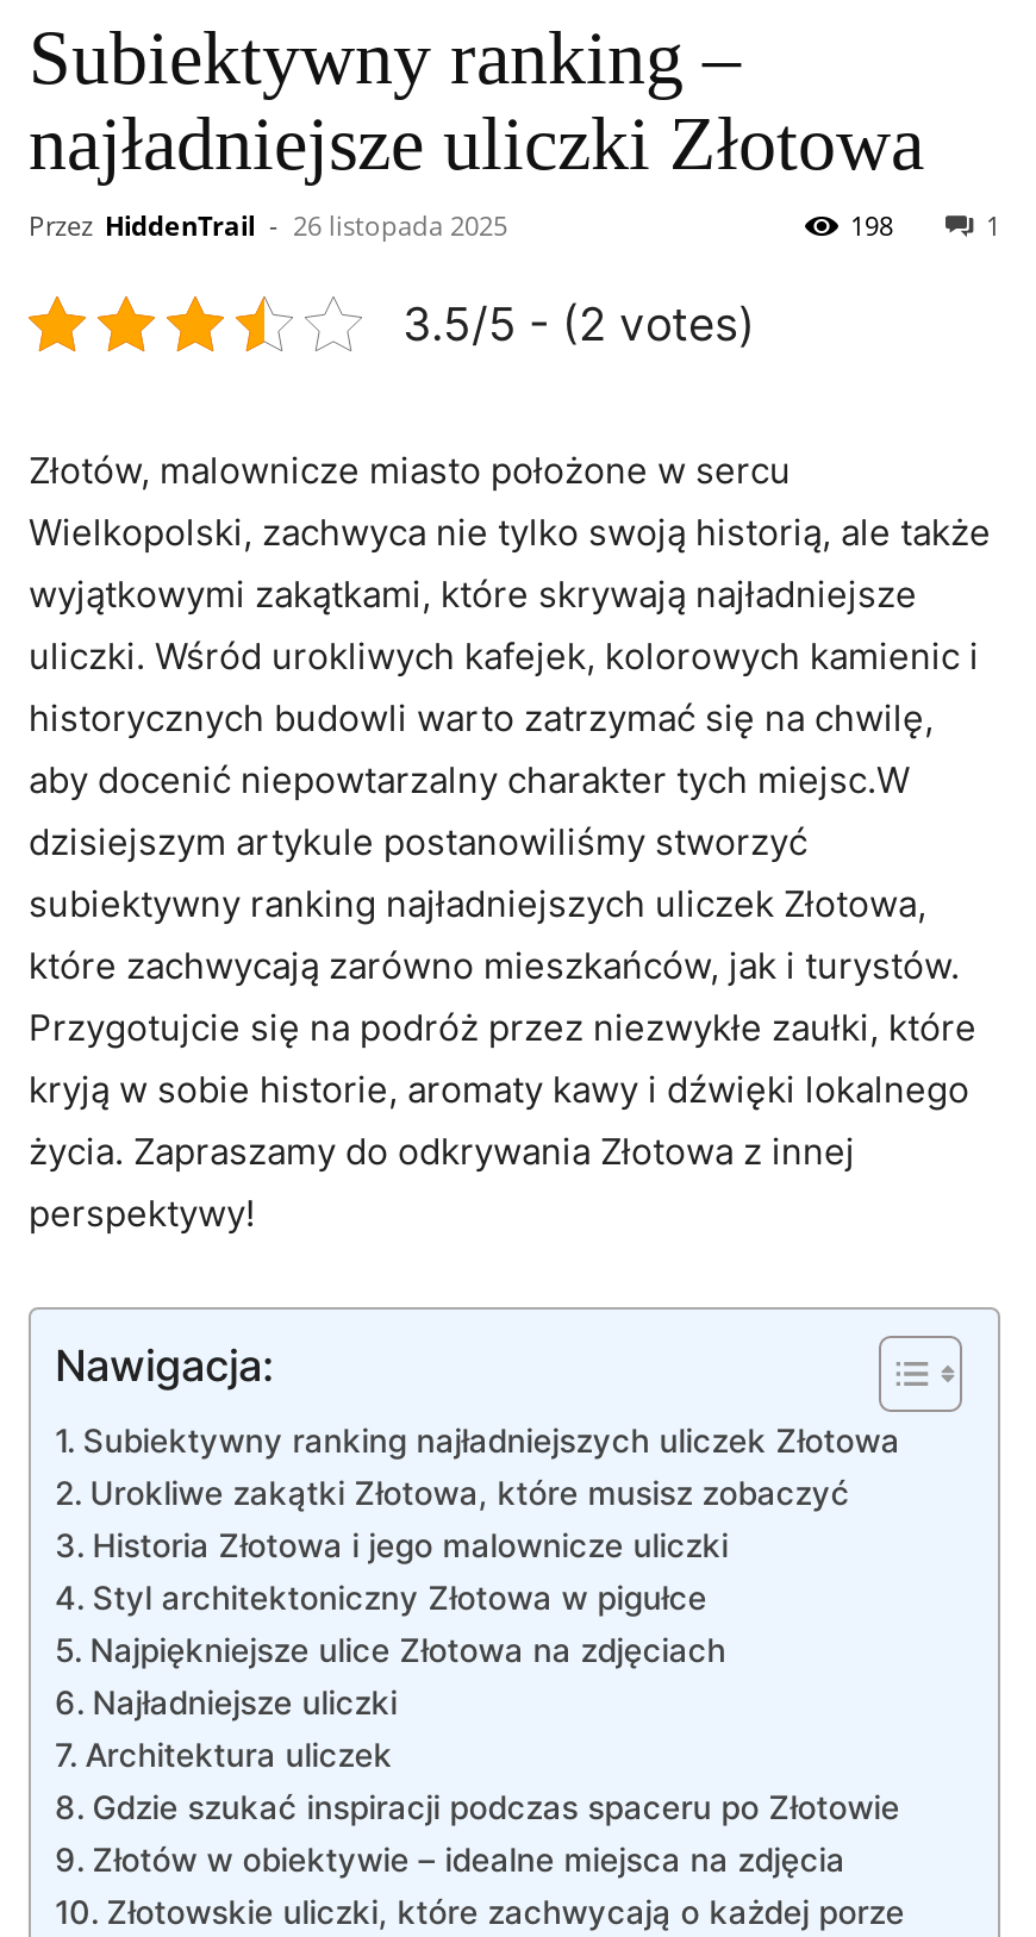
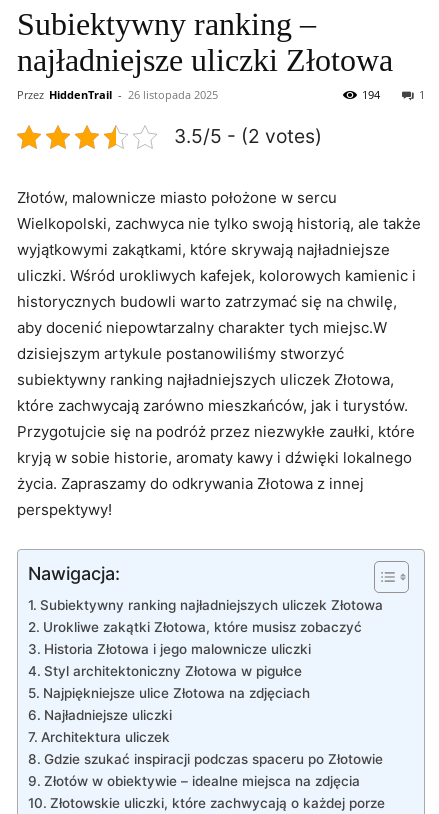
- 198
+ 194
